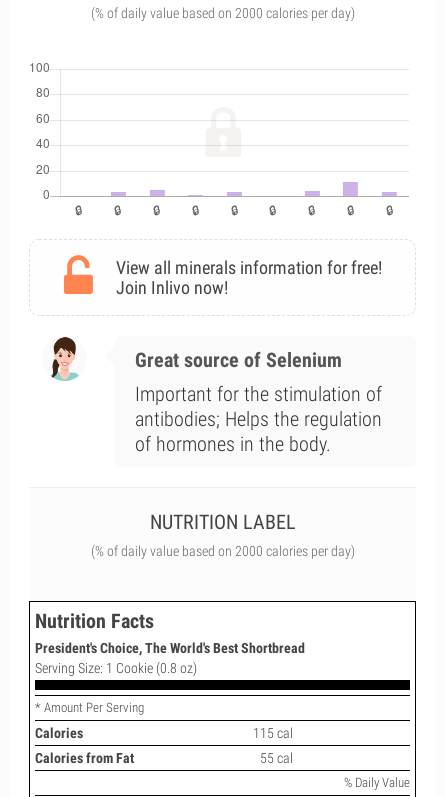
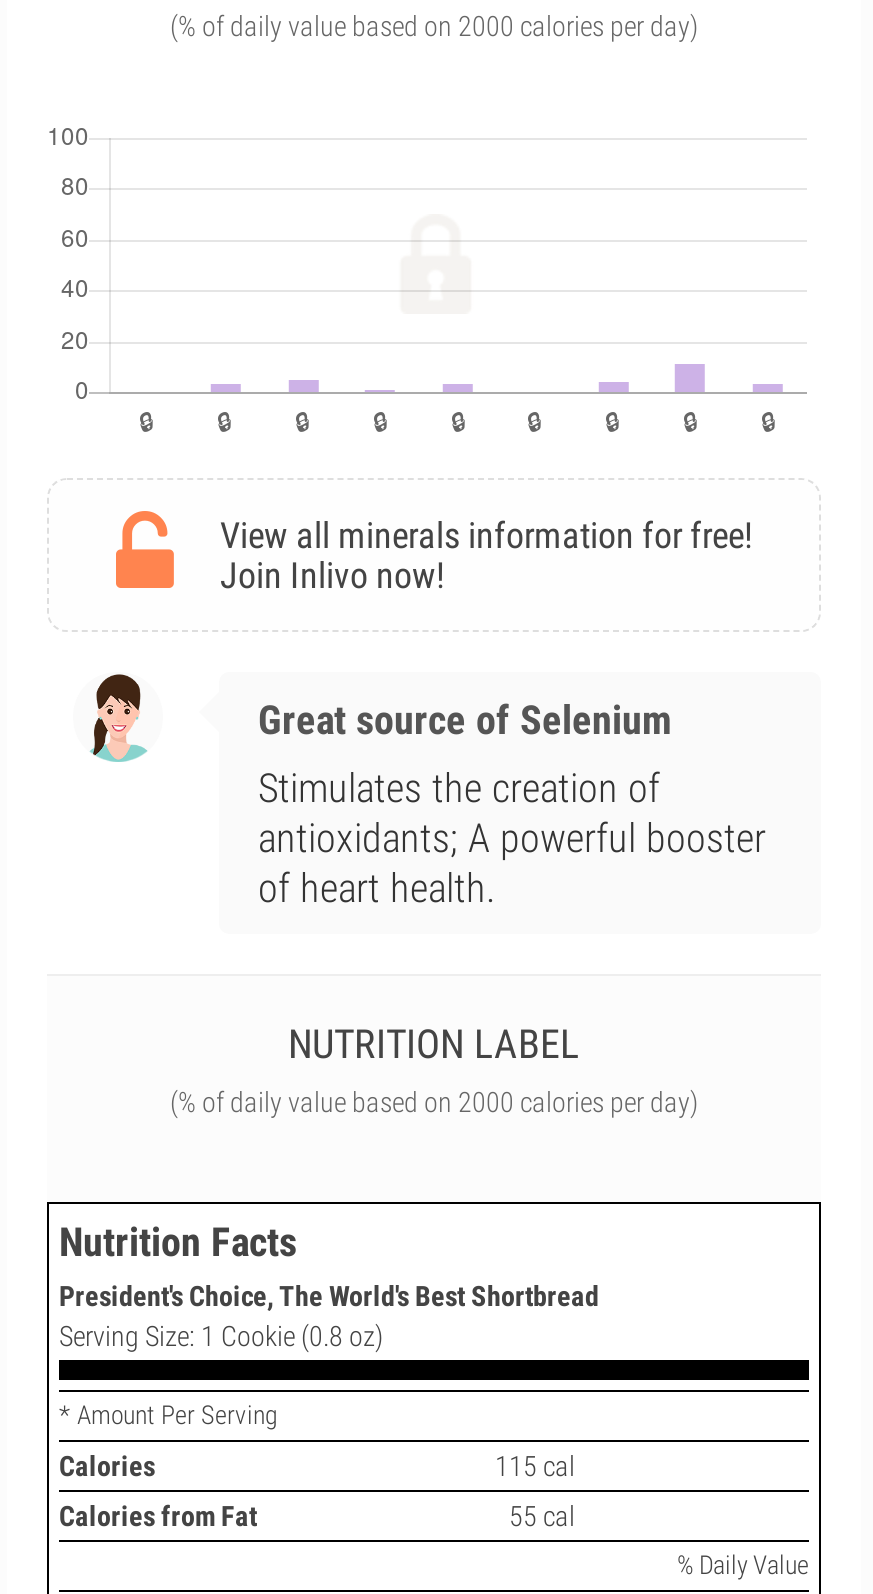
- Important for the stimulation of
- antibodies; Helps the regulation
- of hormones in the body.
+ Stimulates the creation of
+ antioxidants; A powerful booster
+ of heart health.
